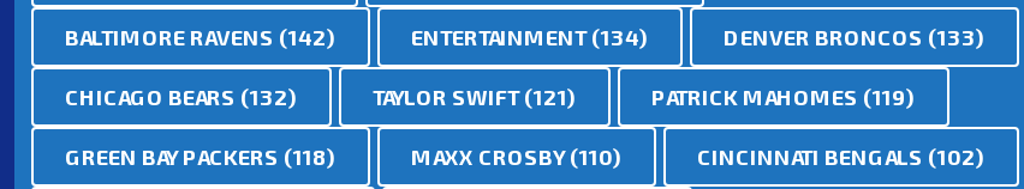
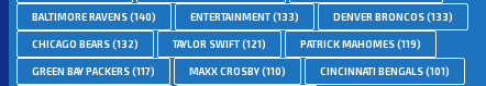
- BALTIMORE RAVENS (142)
+ BALTIMORE RAVENS (140)

- ENTERTAINMENT (134)
+ ENTERTAINMENT (133)

- GREEN BAY PACKERS (118)
+ GREEN BAY PACKERS (117)

- CINCINNATI BENGALS (102)
+ CINCINNATI BENGALS (101)
